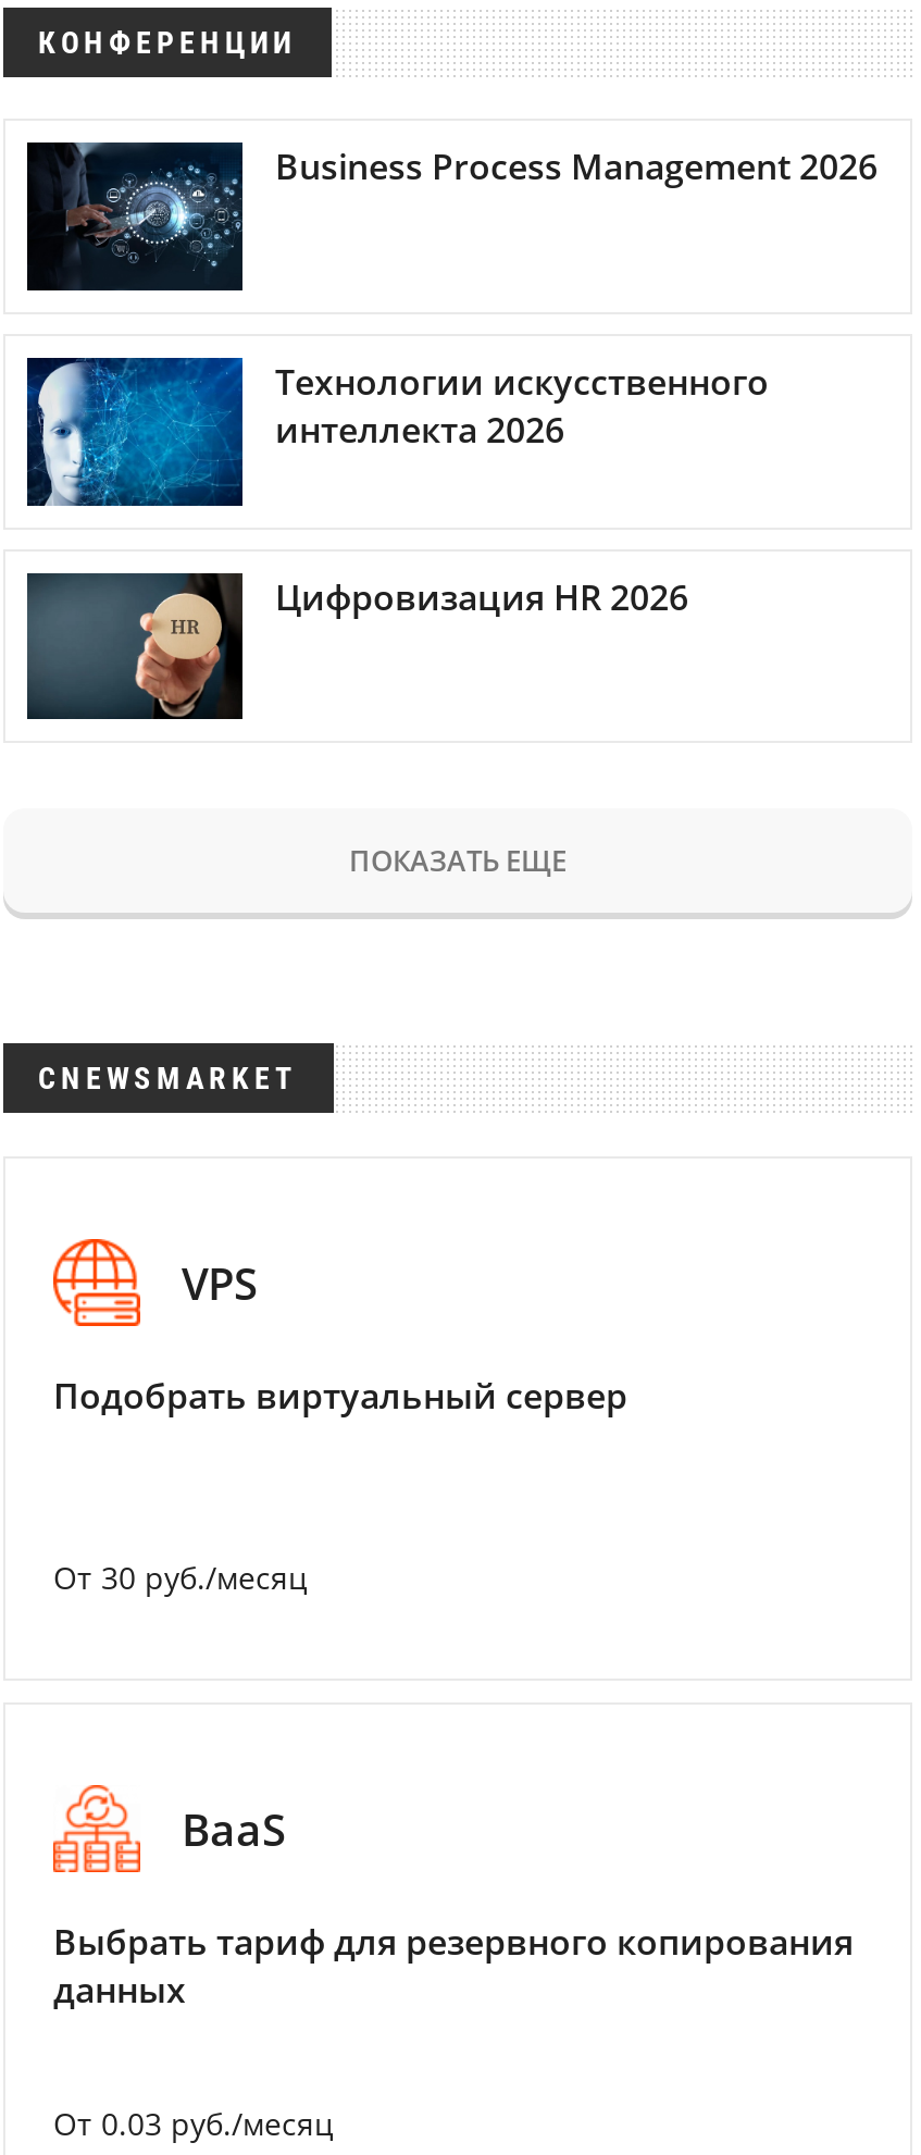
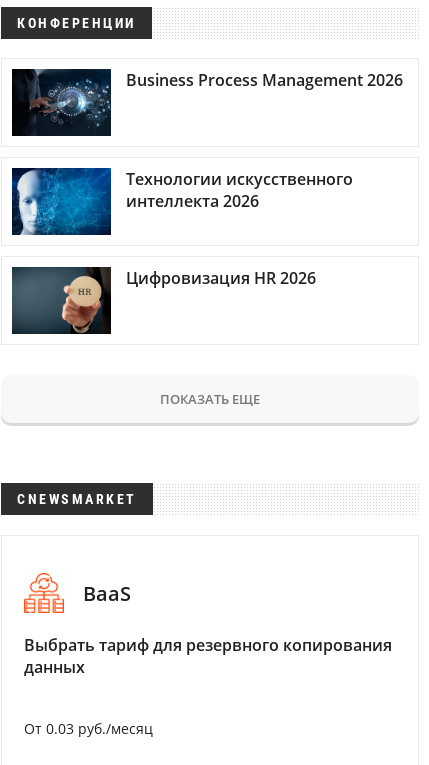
- [image]
- VPS
- Подобрать виртуальный сервер

- От 30 руб./месяц
